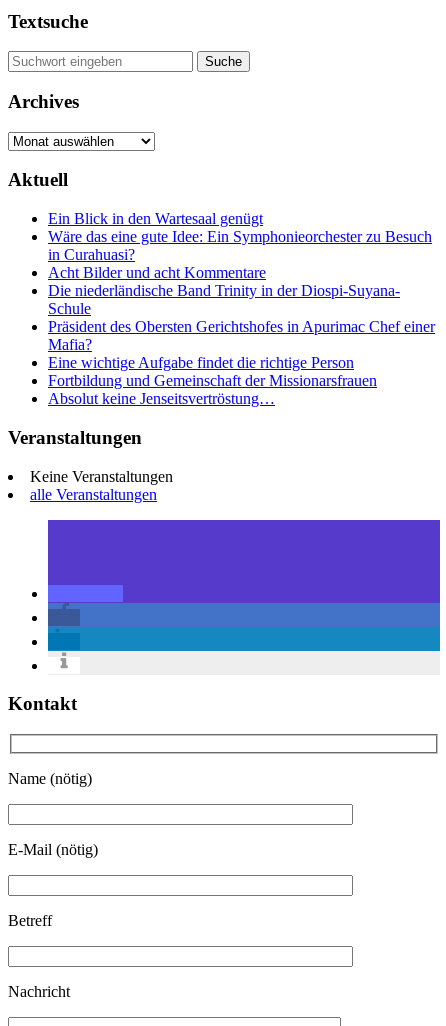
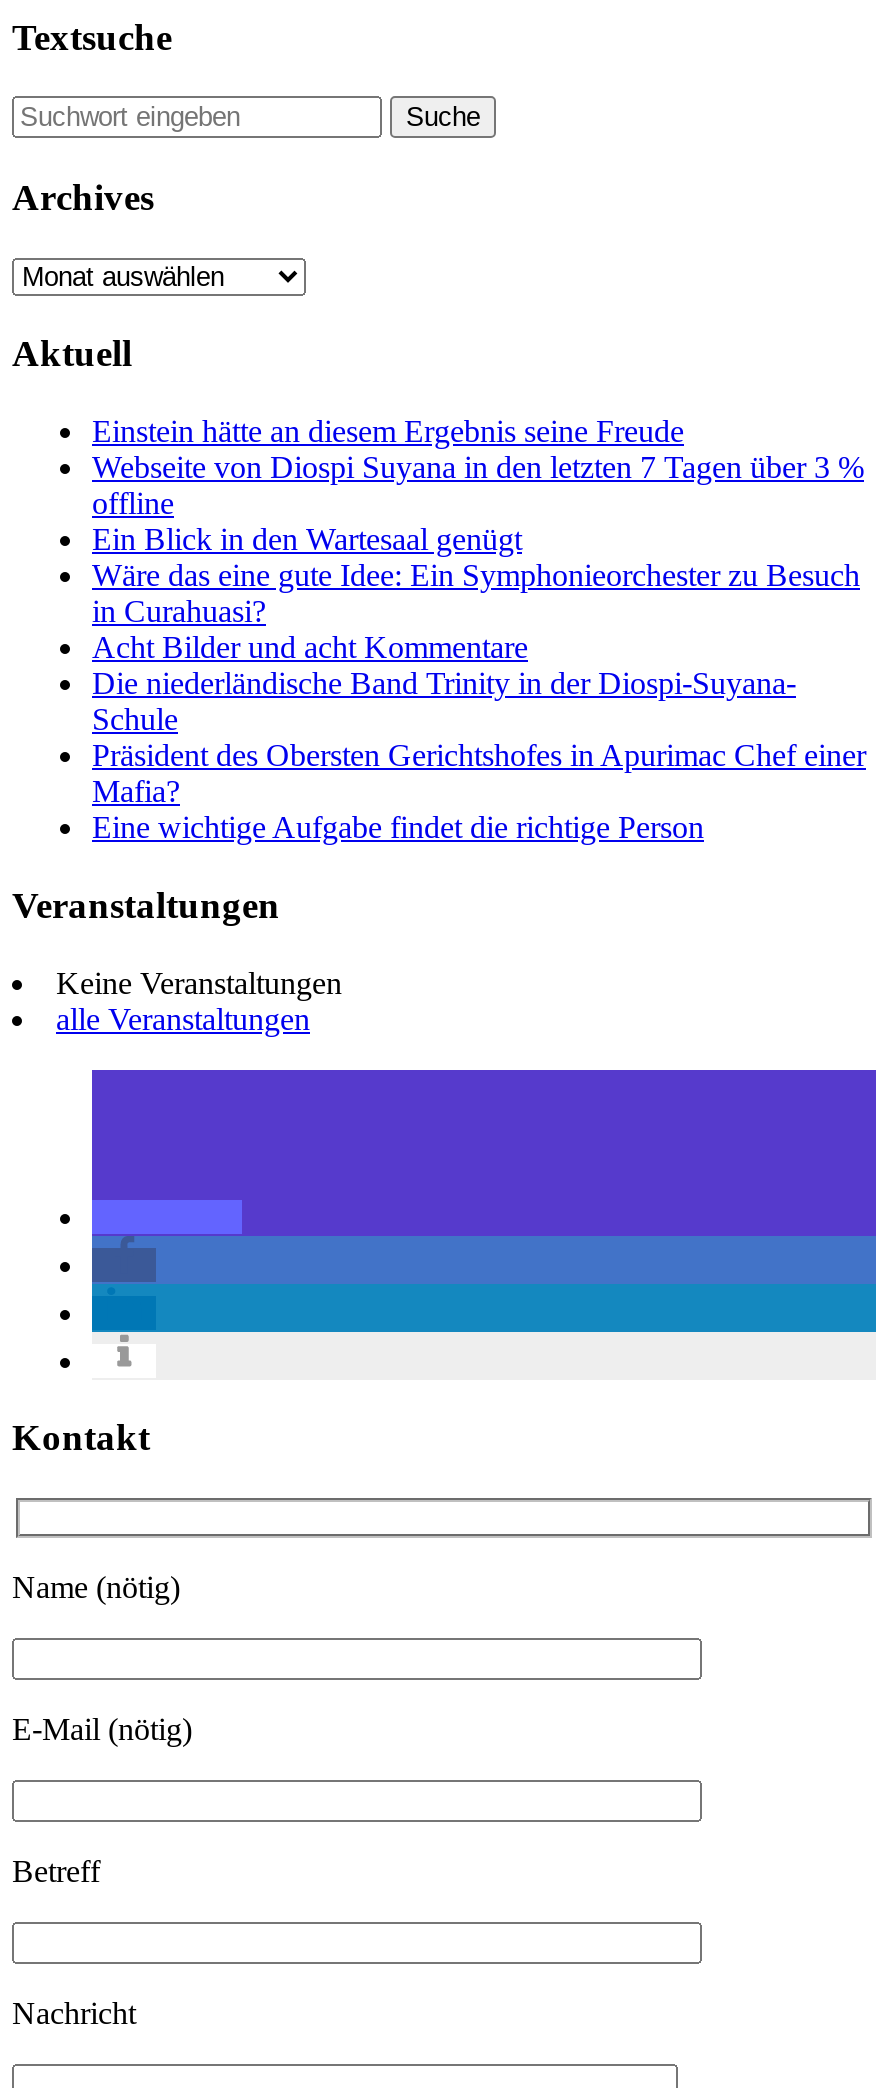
+ Einstein hätte an diesem Ergebnis seine Freude
+ Webseite von Diospi Suyana in den letzten 7 Tagen über 3 %
+ offline

moved down: Ein Blick in den Wartesaal genügt | Wäre das eine gute Idee: Ein Symphonieorchester zu Besuch | in Curahuasi? | ... | Mafia? | Eine wichtige Aufgabe findet die richtige Person

- Fortbildung und Gemeinschaft der Missionarsfrauen
- Absolut keine Jenseitsvertröstung…
